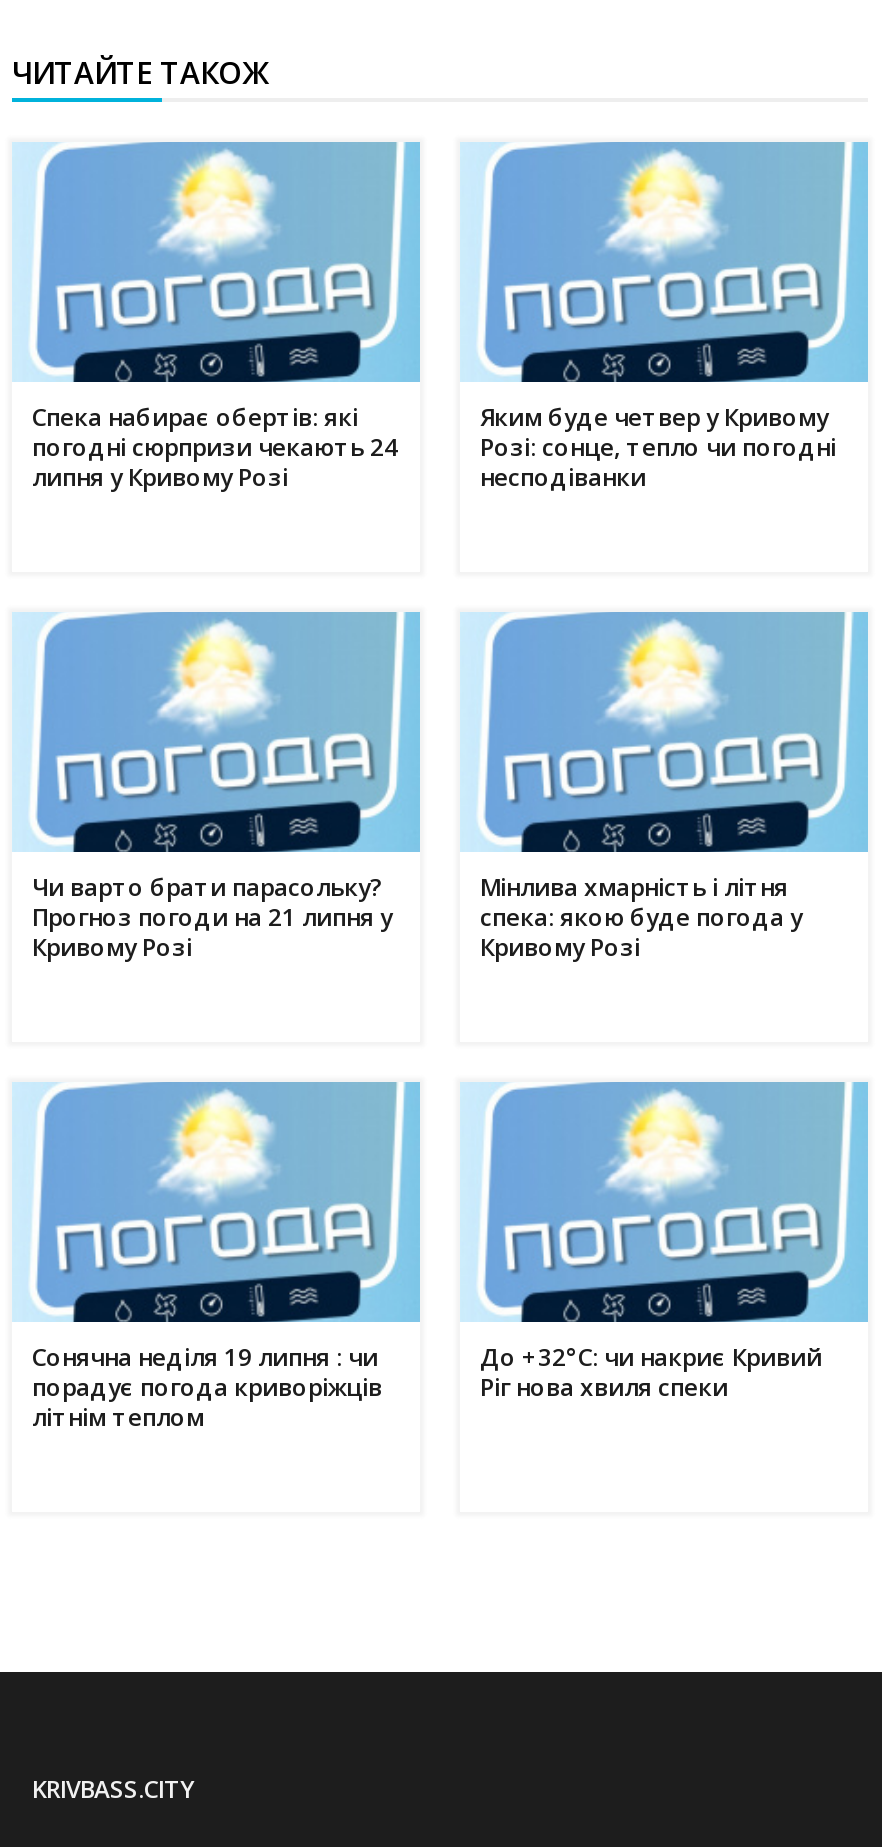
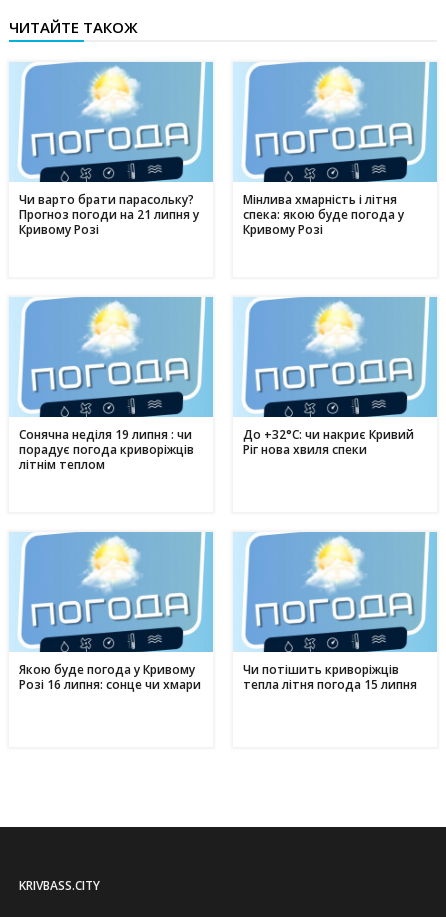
- Спека набирає обертів: які
- погодні сюрпризи чекають 24
- липня у Кривому Розі

- Яким буде четвер у Кривому
- Розі: сонце, тепло чи погодні
- несподіванки

moved up: [image] | Чи варто брати парасольку? | Прогноз погоди на 21 липня у | ... | До +32°C: чи накриє Кривий | Ріг нова хвиля спеки

+ Якою буде погода у Кривому
+ Розі 16 липня: сонце чи хмари

+ Чи потішить криворіжців
+ тепла літня погода 15 липня
